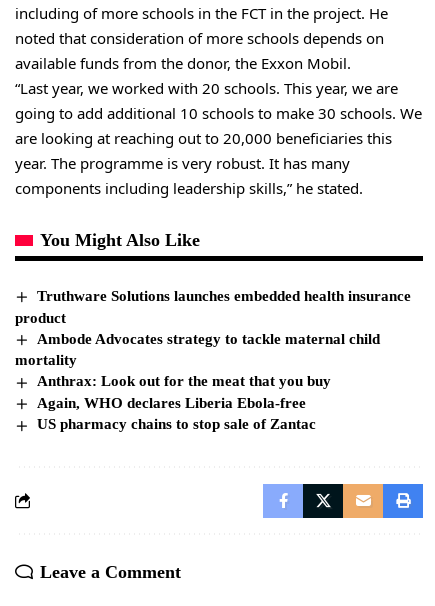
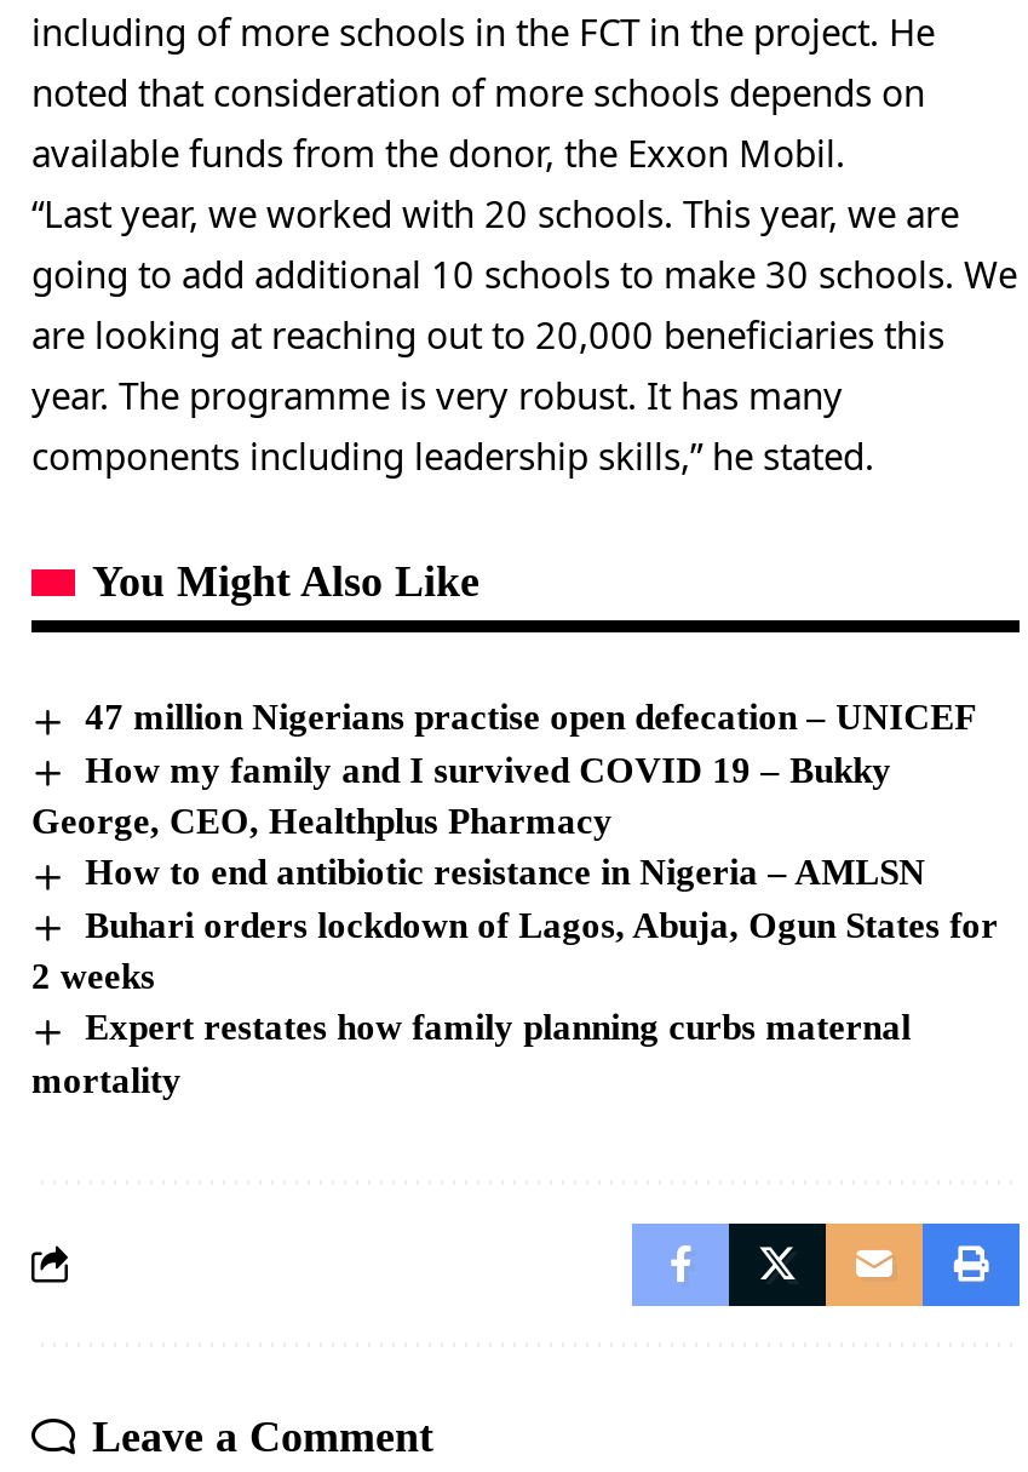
- Truthware Solutions launches embedded health insurance
- product
- Ambode Advocates strategy to tackle maternal child
+ 47 million Nigerians practise open defecation – UNICEF
+ How my family and I survived COVID 19 – Bukky
+ George, CEO, Healthplus Pharmacy
+ How to end antibiotic resistance in Nigeria – AMLSN
+ Buhari orders lockdown of Lagos, Abuja, Ogun States for
+ 2 weeks
+ Expert restates how family planning curbs maternal

moved down: mortality

- Anthrax: Look out for the meat that you buy
- Again, WHO declares Liberia Ebola-free
- US pharmacy chains to stop sale of Zantac
